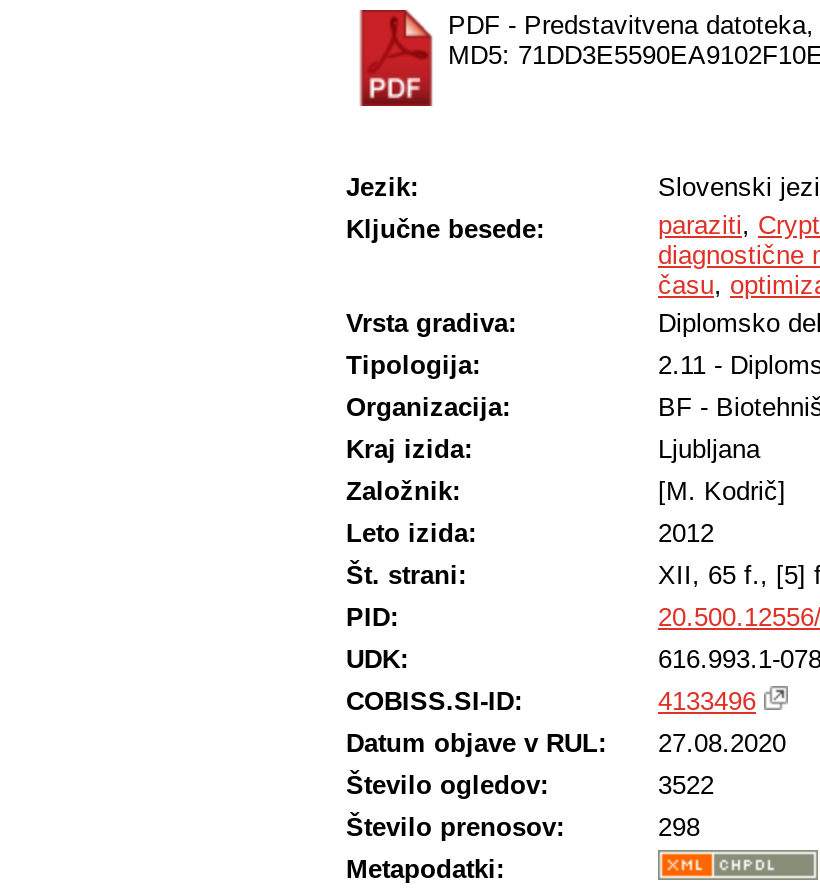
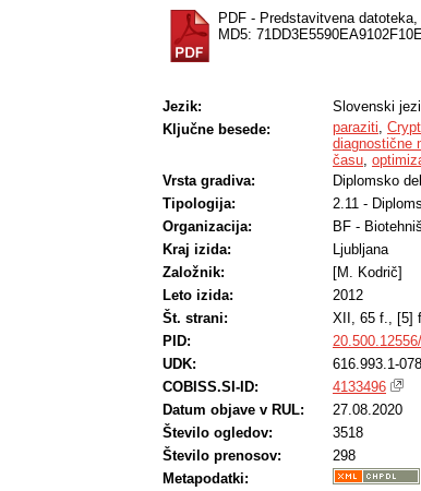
- 3522
+ 3518
